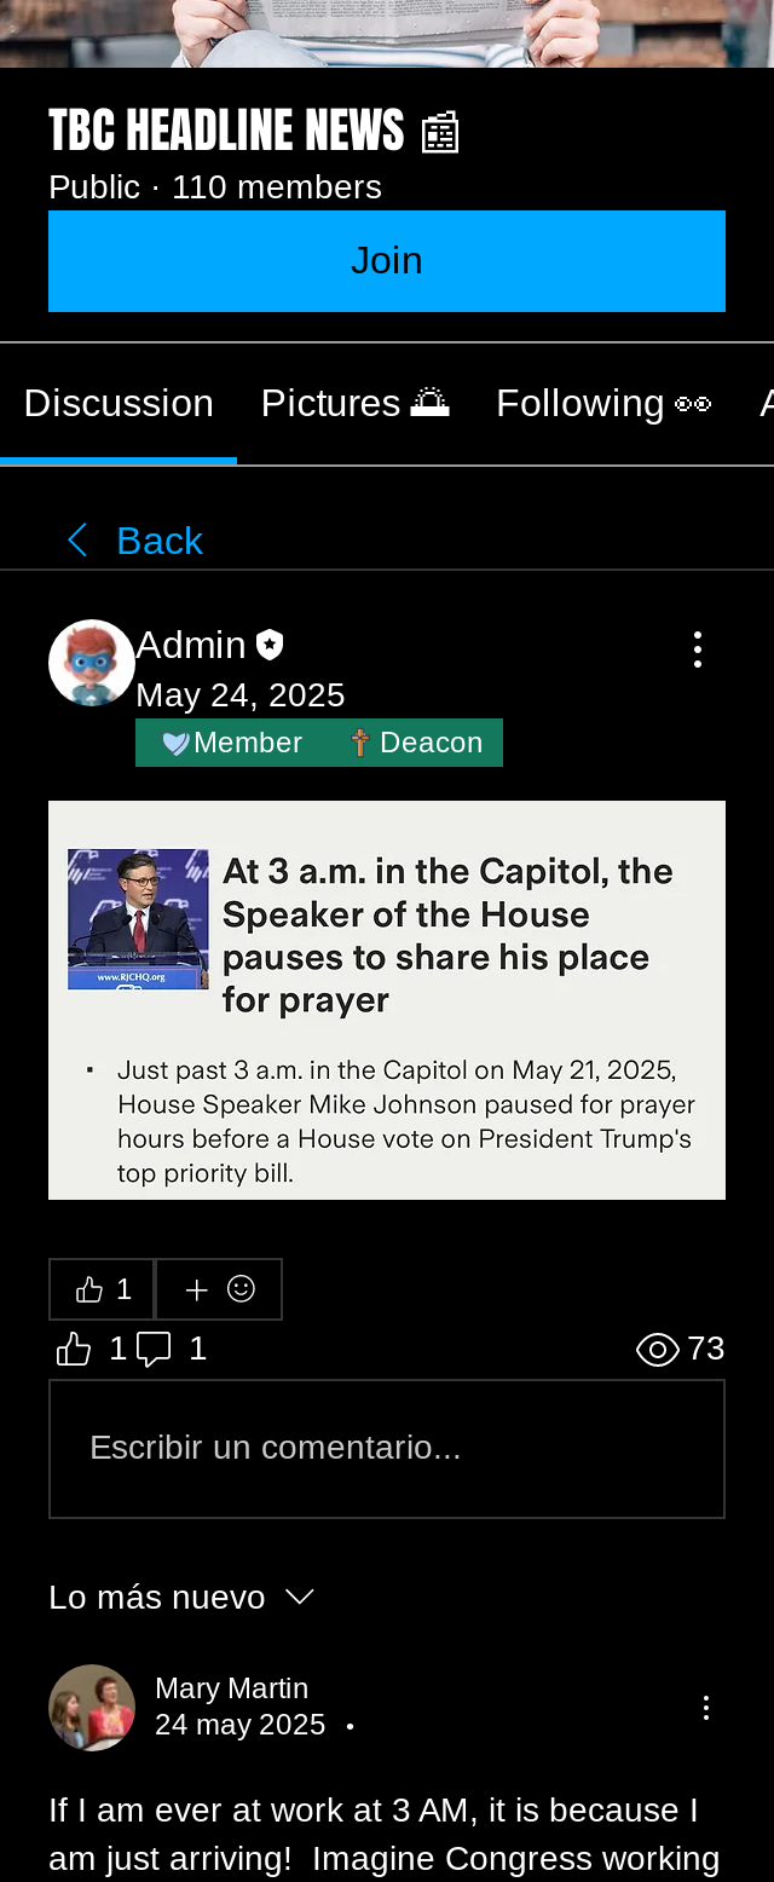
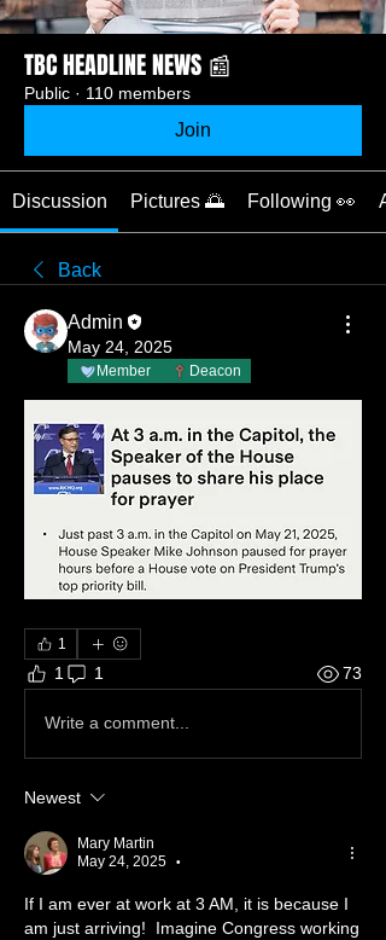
- Escribir un comentario...
+ Write a comment...

- Lo más nuevo
+ Newest

- 24 may 2025
+ May 24, 2025
